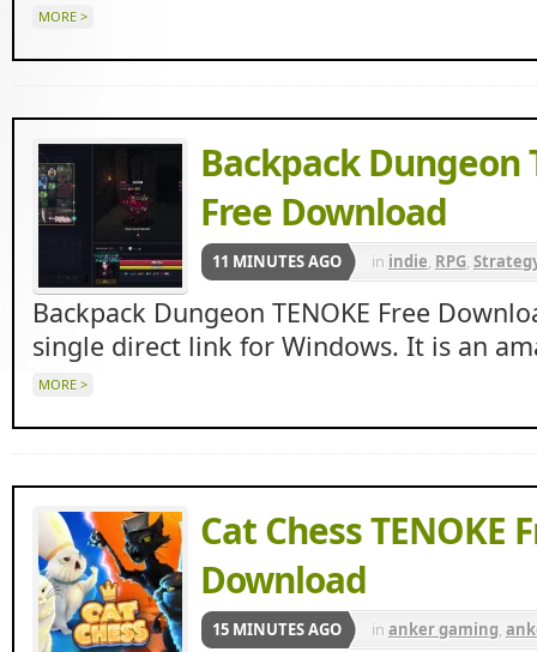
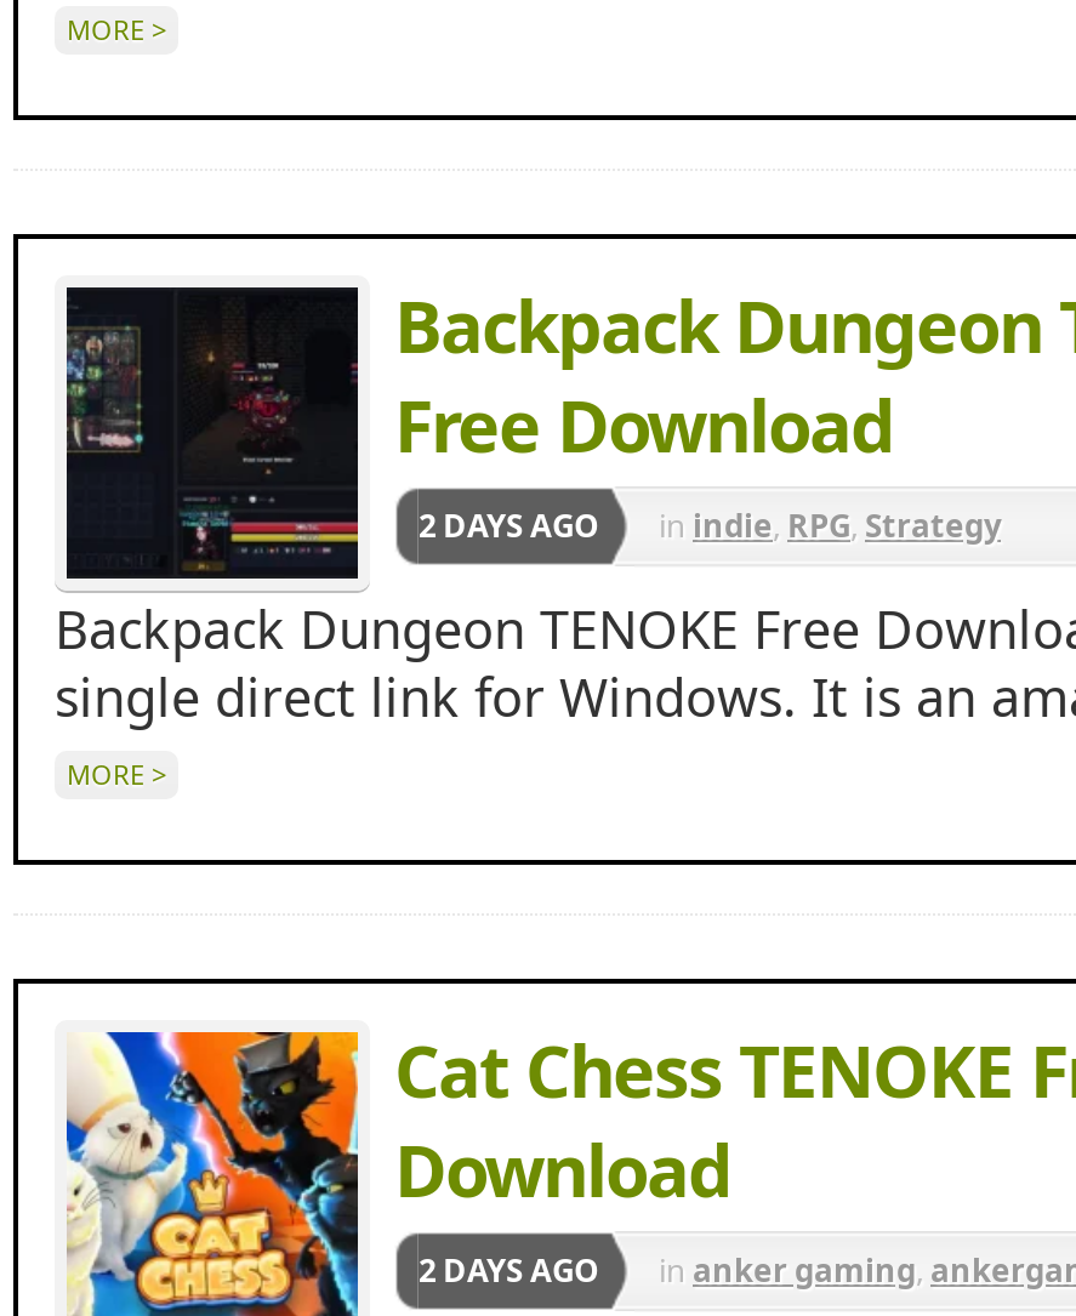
- 11 MINUTES AGO
+ 2 DAYS AGO

- 15 MINUTES AGO
+ 2 DAYS AGO
